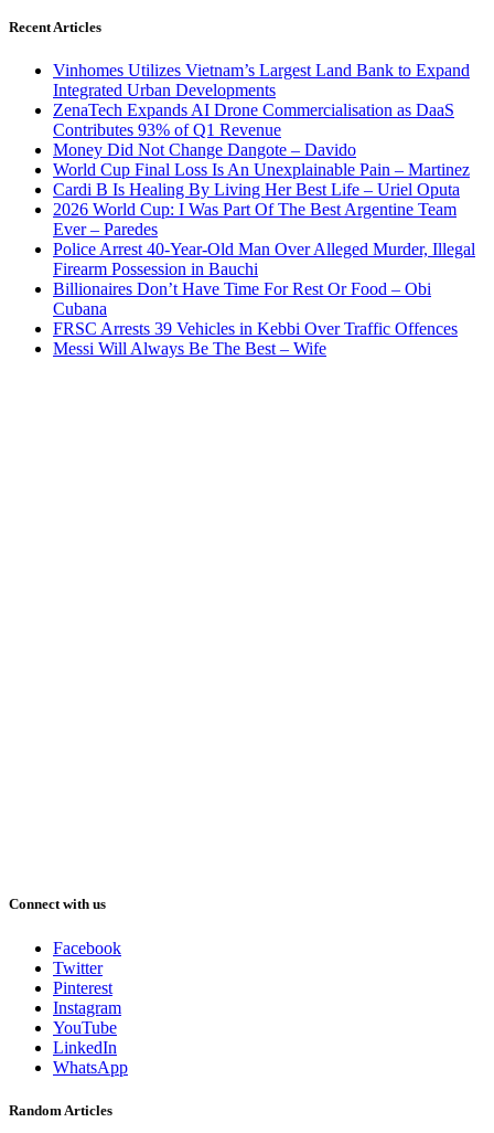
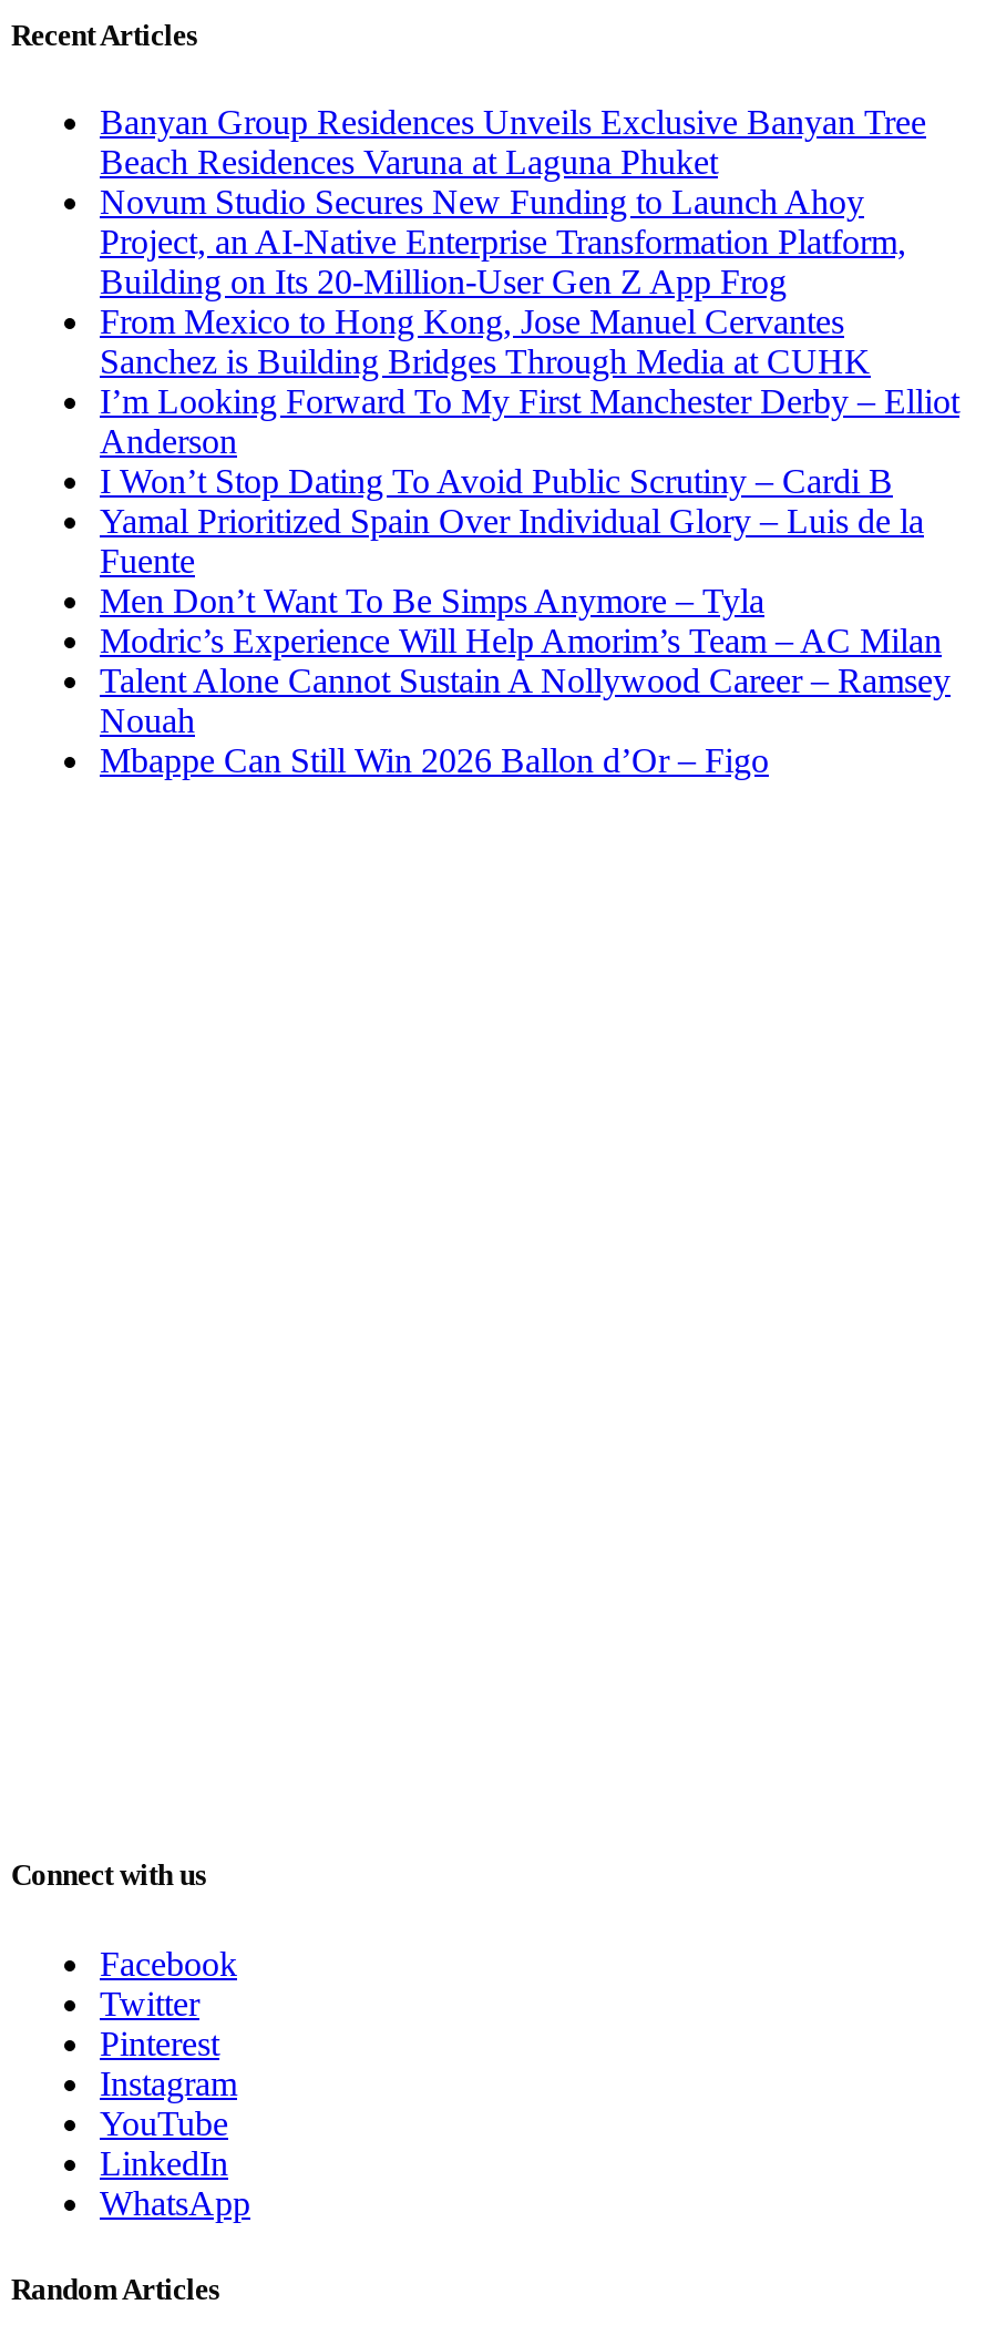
- Vinhomes Utilizes Vietnam’s Largest Land Bank to Expand
- Integrated Urban Developments
- ZenaTech Expands AI Drone Commercialisation as DaaS
- Contributes 93% of Q1 Revenue
- Money Did Not Change Dangote – Davido
- World Cup Final Loss Is An Unexplainable Pain – Martinez
- Cardi B Is Healing By Living Her Best Life – Uriel Oputa
- 2026 World Cup: I Was Part Of The Best Argentine Team
- Ever – Paredes
- Police Arrest 40-Year-Old Man Over Alleged Murder, Illegal
- Firearm Possession in Bauchi
- Billionaires Don’t Have Time For Rest Or Food – Obi
- Cubana
- FRSC Arrests 39 Vehicles in Kebbi Over Traffic Offences
- Messi Will Always Be The Best – Wife
+ Banyan Group Residences Unveils Exclusive Banyan Tree
+ Beach Residences Varuna at Laguna Phuket
+ Novum Studio Secures New Funding to Launch Ahoy
+ Project, an AI-Native Enterprise Transformation Platform,
+ Building on Its 20-Million-User Gen Z App Frog
+ From Mexico to Hong Kong, Jose Manuel Cervantes
+ Sanchez is Building Bridges Through Media at CUHK
+ I’m Looking Forward To My First Manchester Derby – Elliot
+ Anderson
+ I Won’t Stop Dating To Avoid Public Scrutiny – Cardi B
+ Yamal Prioritized Spain Over Individual Glory – Luis de la
+ Fuente
+ Men Don’t Want To Be Simps Anymore – Tyla
+ Modric’s Experience Will Help Amorim’s Team – AC Milan
+ Talent Alone Cannot Sustain A Nollywood Career – Ramsey
+ Nouah
+ Mbappe Can Still Win 2026 Ballon d’Or – Figo
